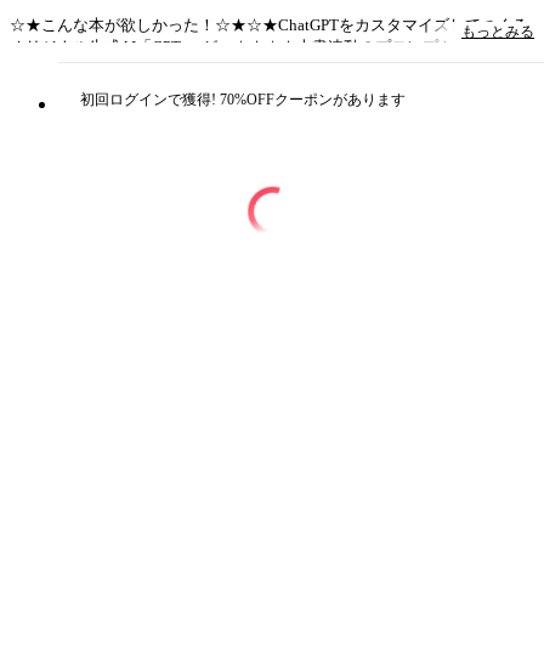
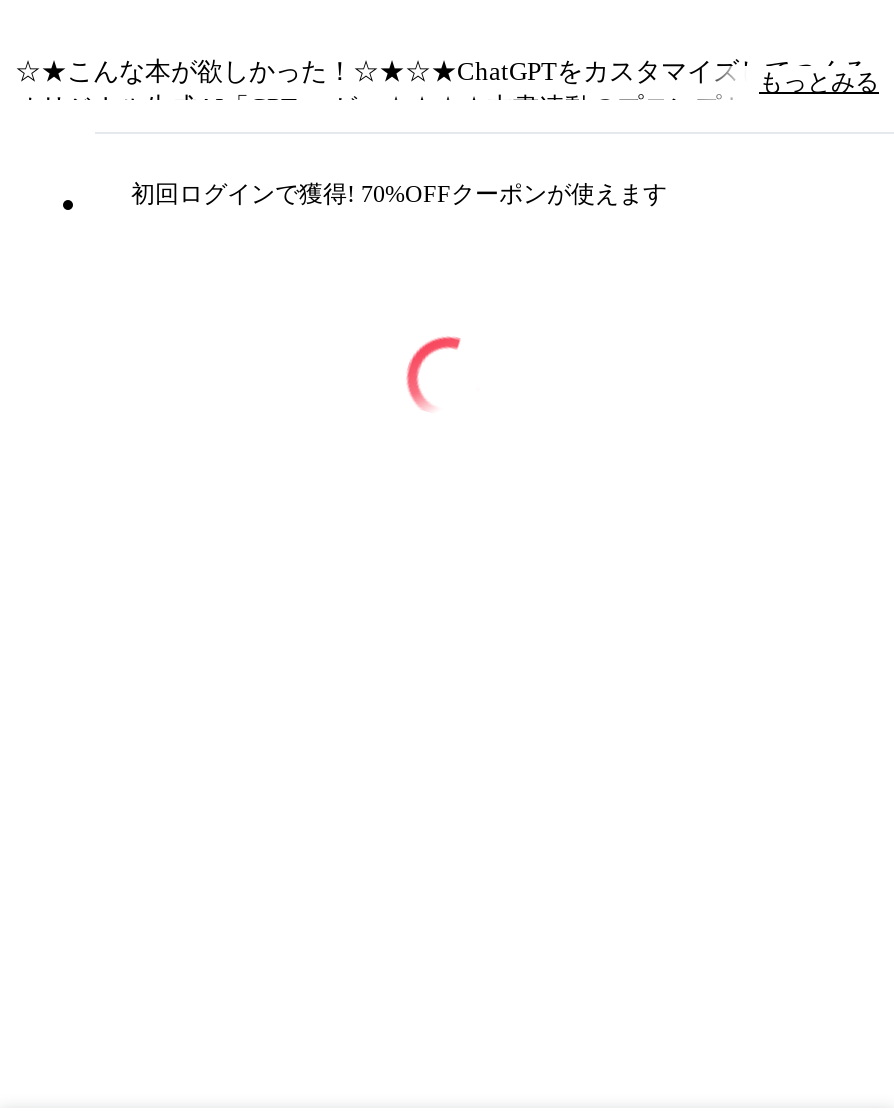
- 初回ログインで獲得! 70%OFFクーポンがあります
+ 初回ログインで獲得! 70%OFFクーポンが使えます
